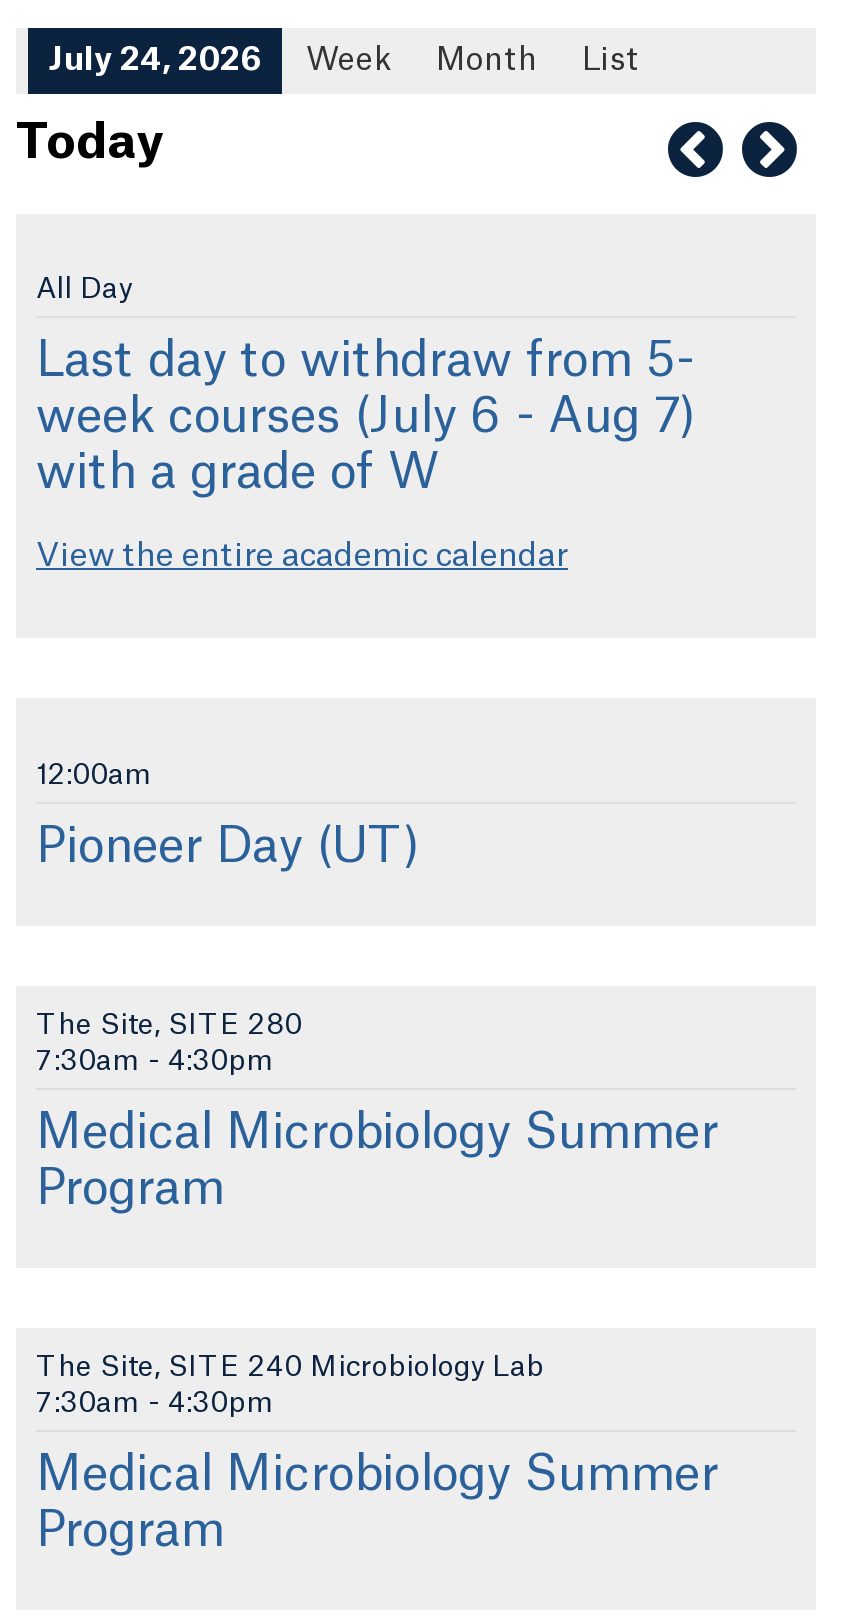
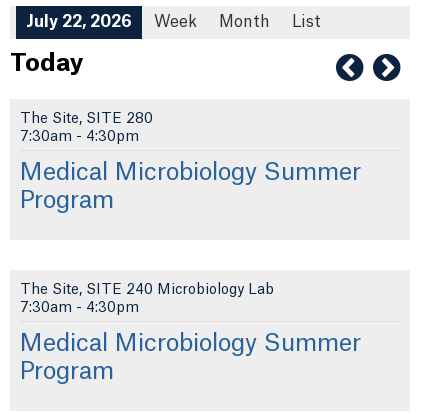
- July 24, 2026 Week Month List
+ July 22, 2026 Week Month List

- All Day
- Last day to withdraw from 5-
- week courses (July 6 - Aug 7)
- with a grade of W
- View the entire academic calendar

- 12:00am
- Pioneer Day (UT)
